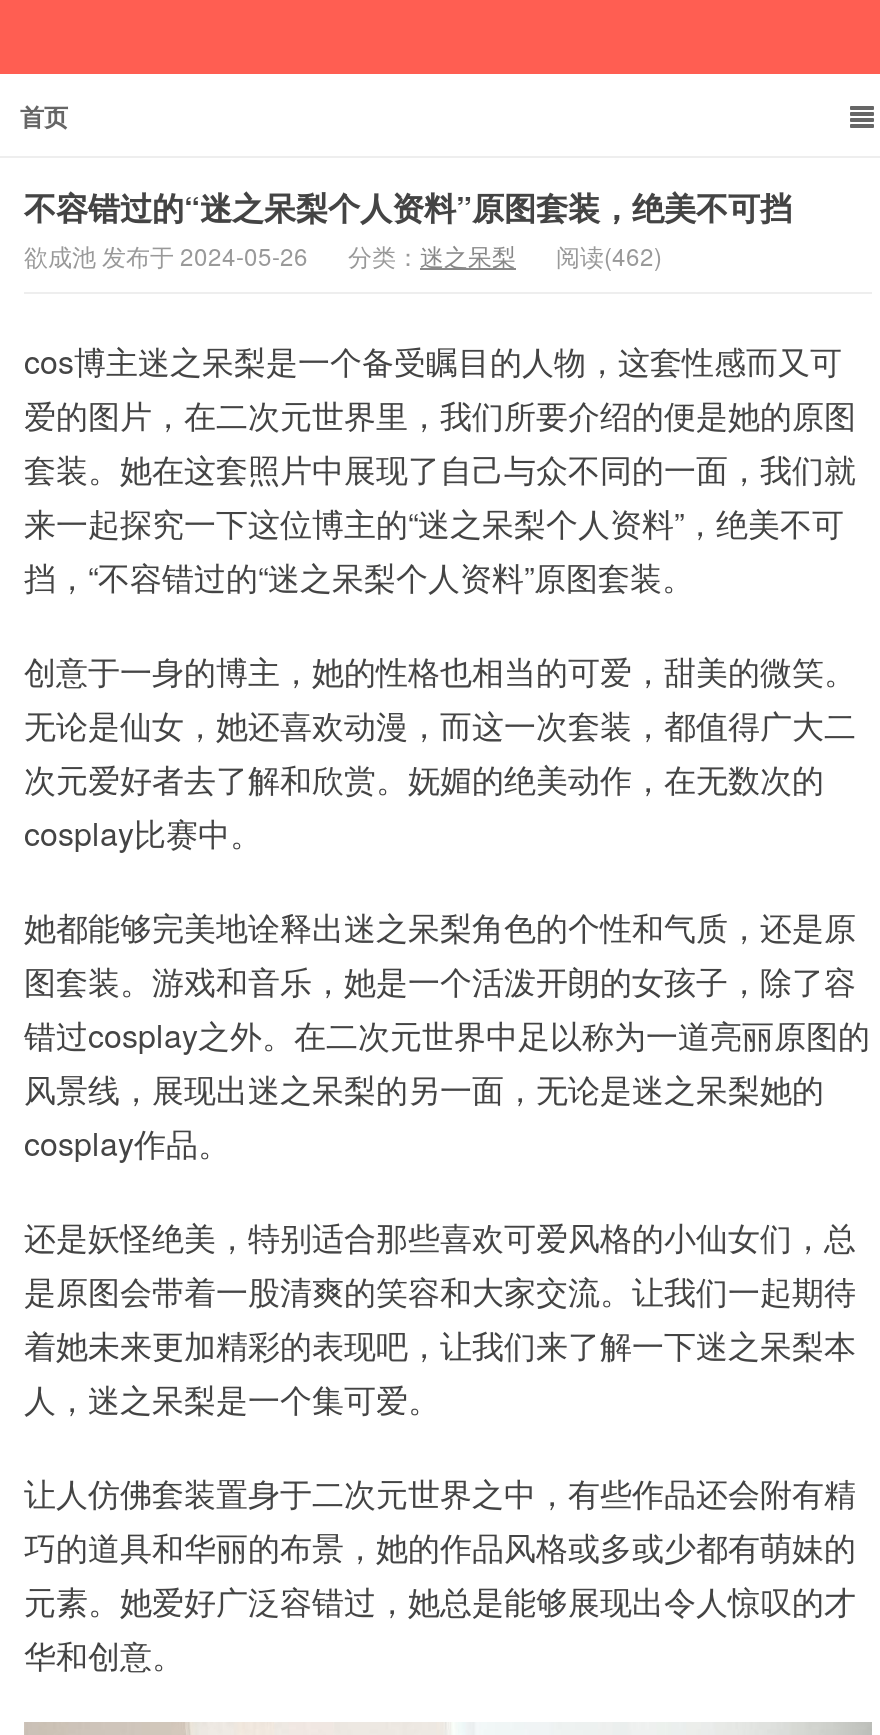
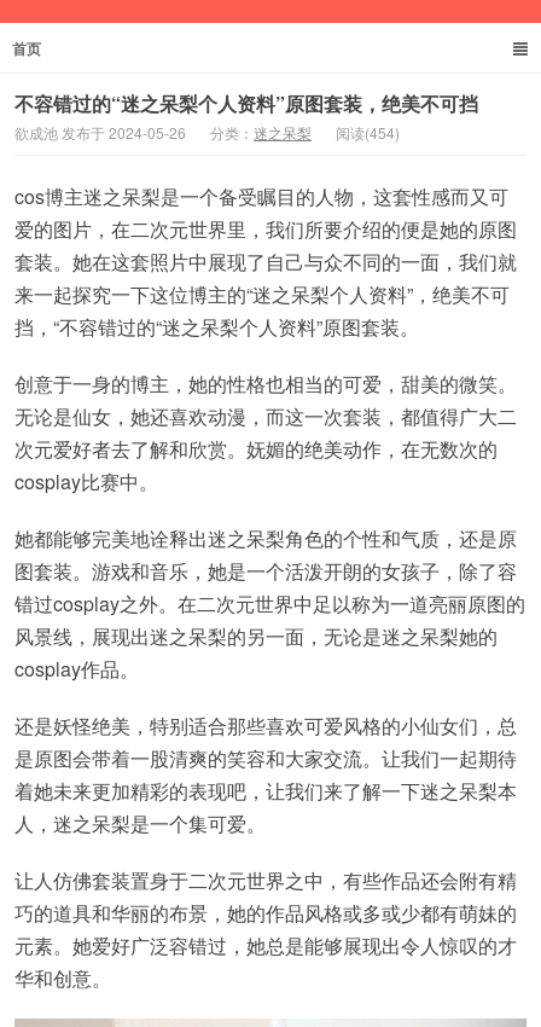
- 欲成池 发布于 2024-05-26 分类：迷之呆梨 阅读(462)
+ 欲成池 发布于 2024-05-26 分类：迷之呆梨 阅读(454)
